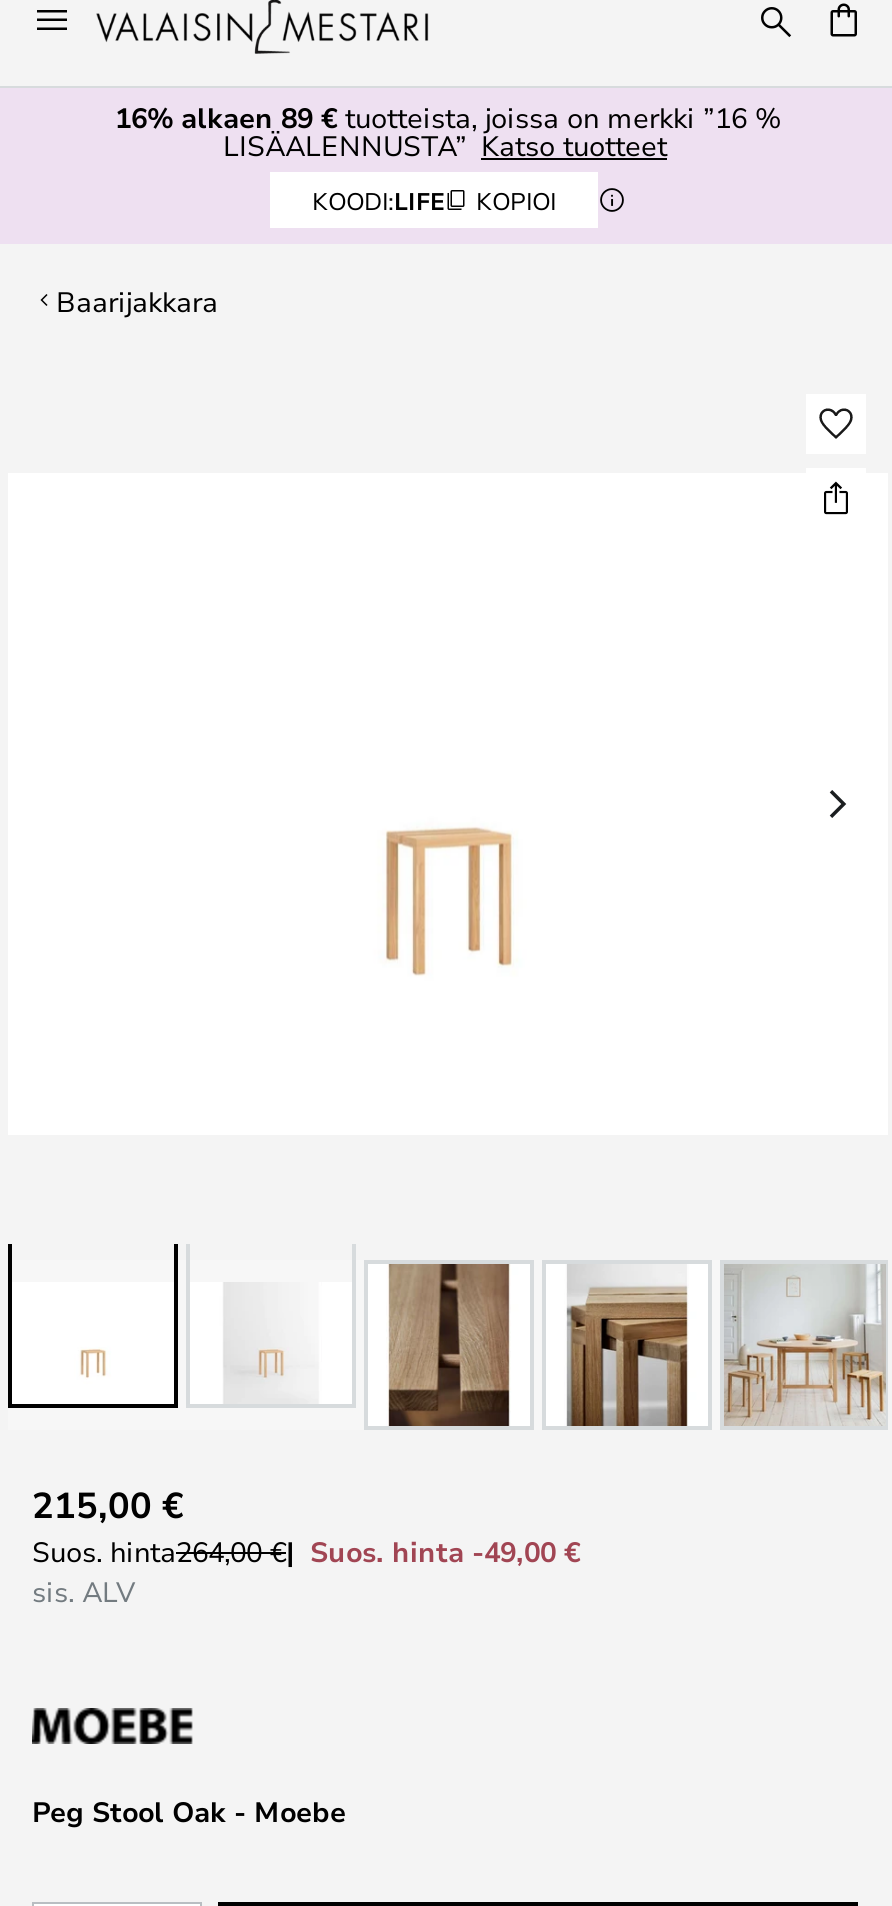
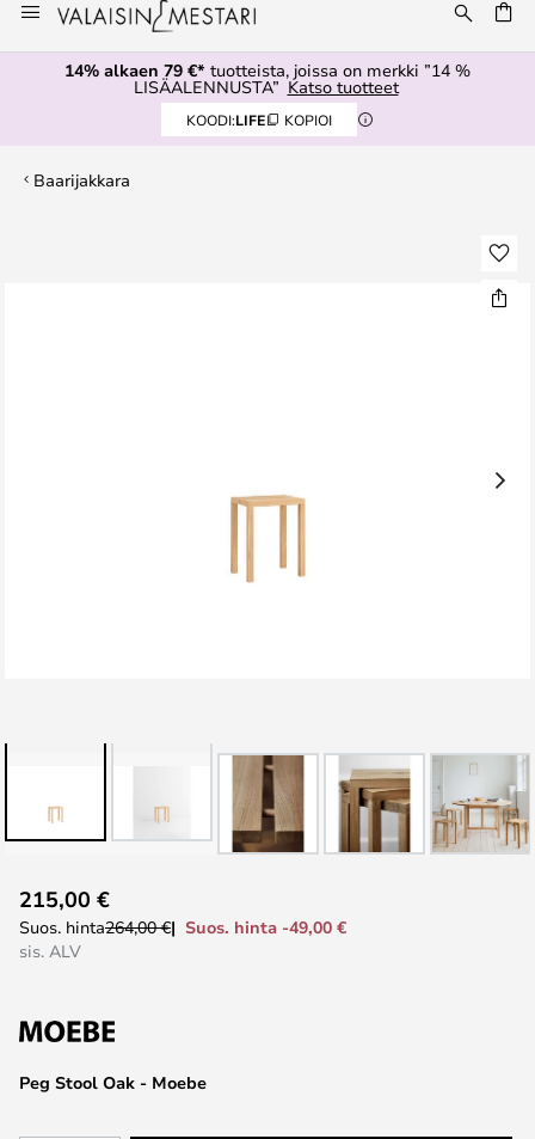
- 16% alkaen 89 €tuotteista, joissa on merkki ”16 %
+ 14% alkaen 79 €* tuotteista, joissa on merkki ”14 %
